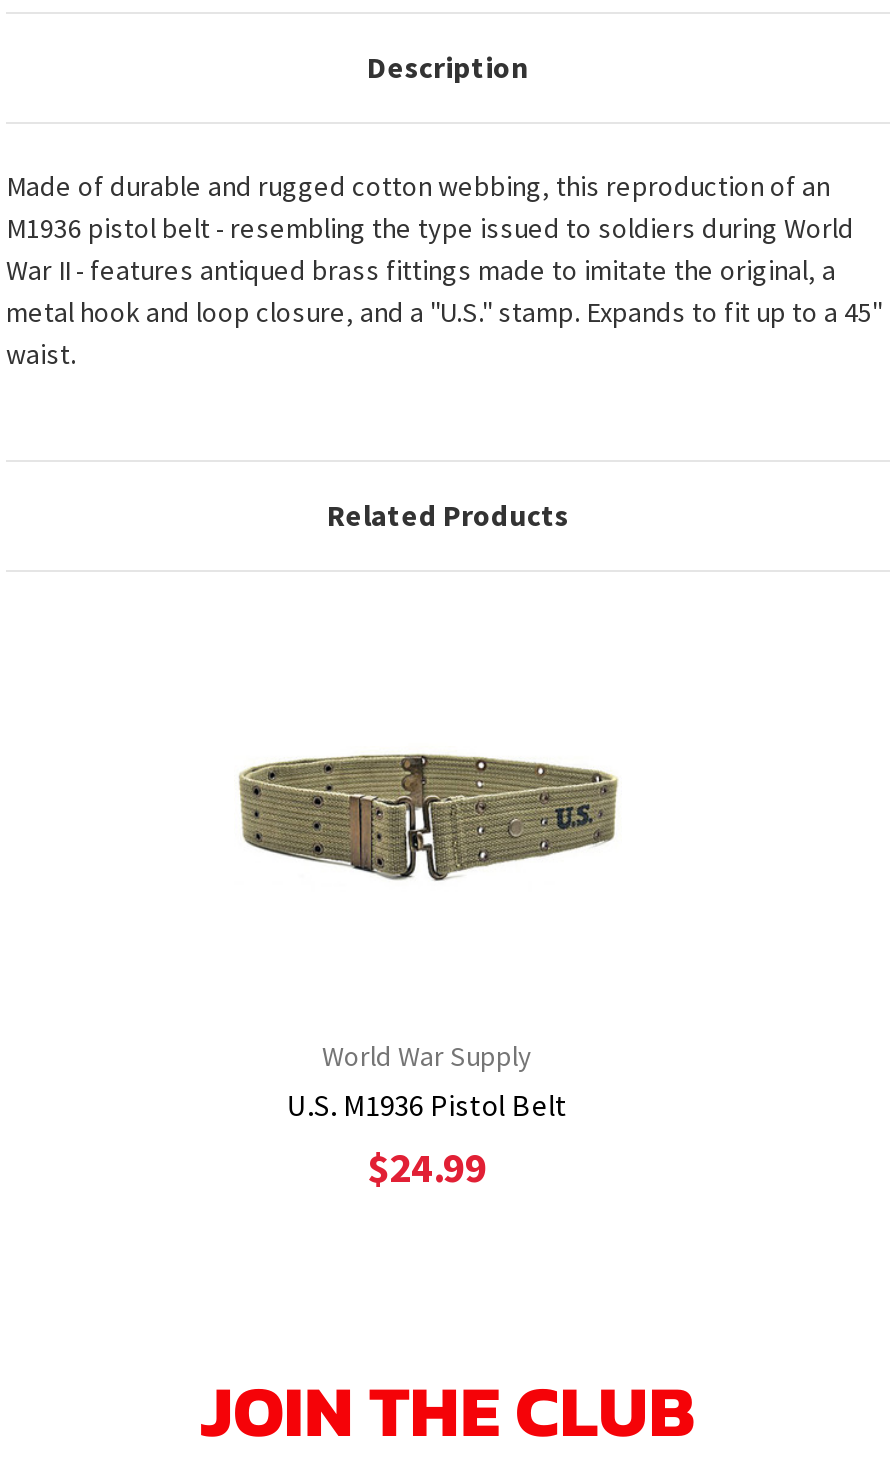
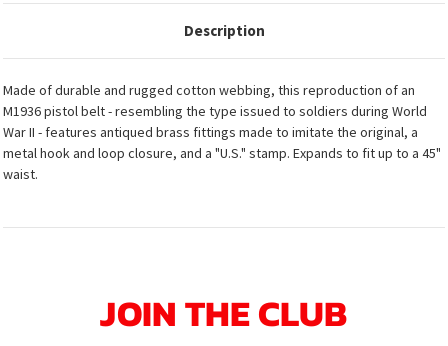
- Related Products

- [image]

- World War Supply
- U.S. M1936 Pistol Belt
- $24.99
